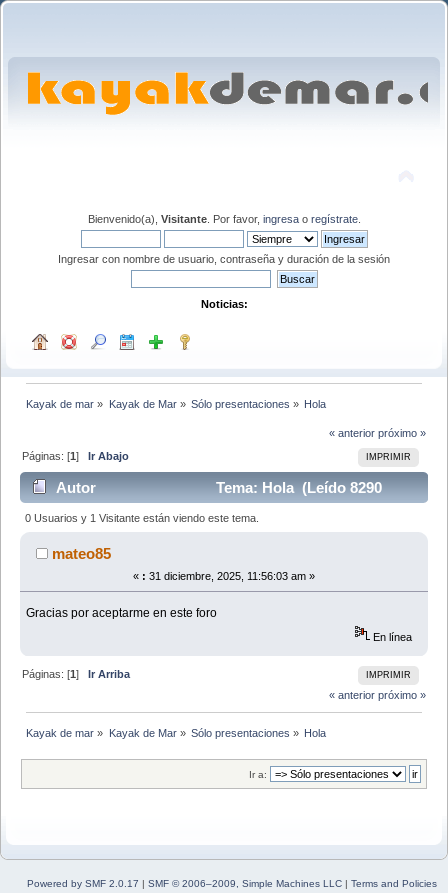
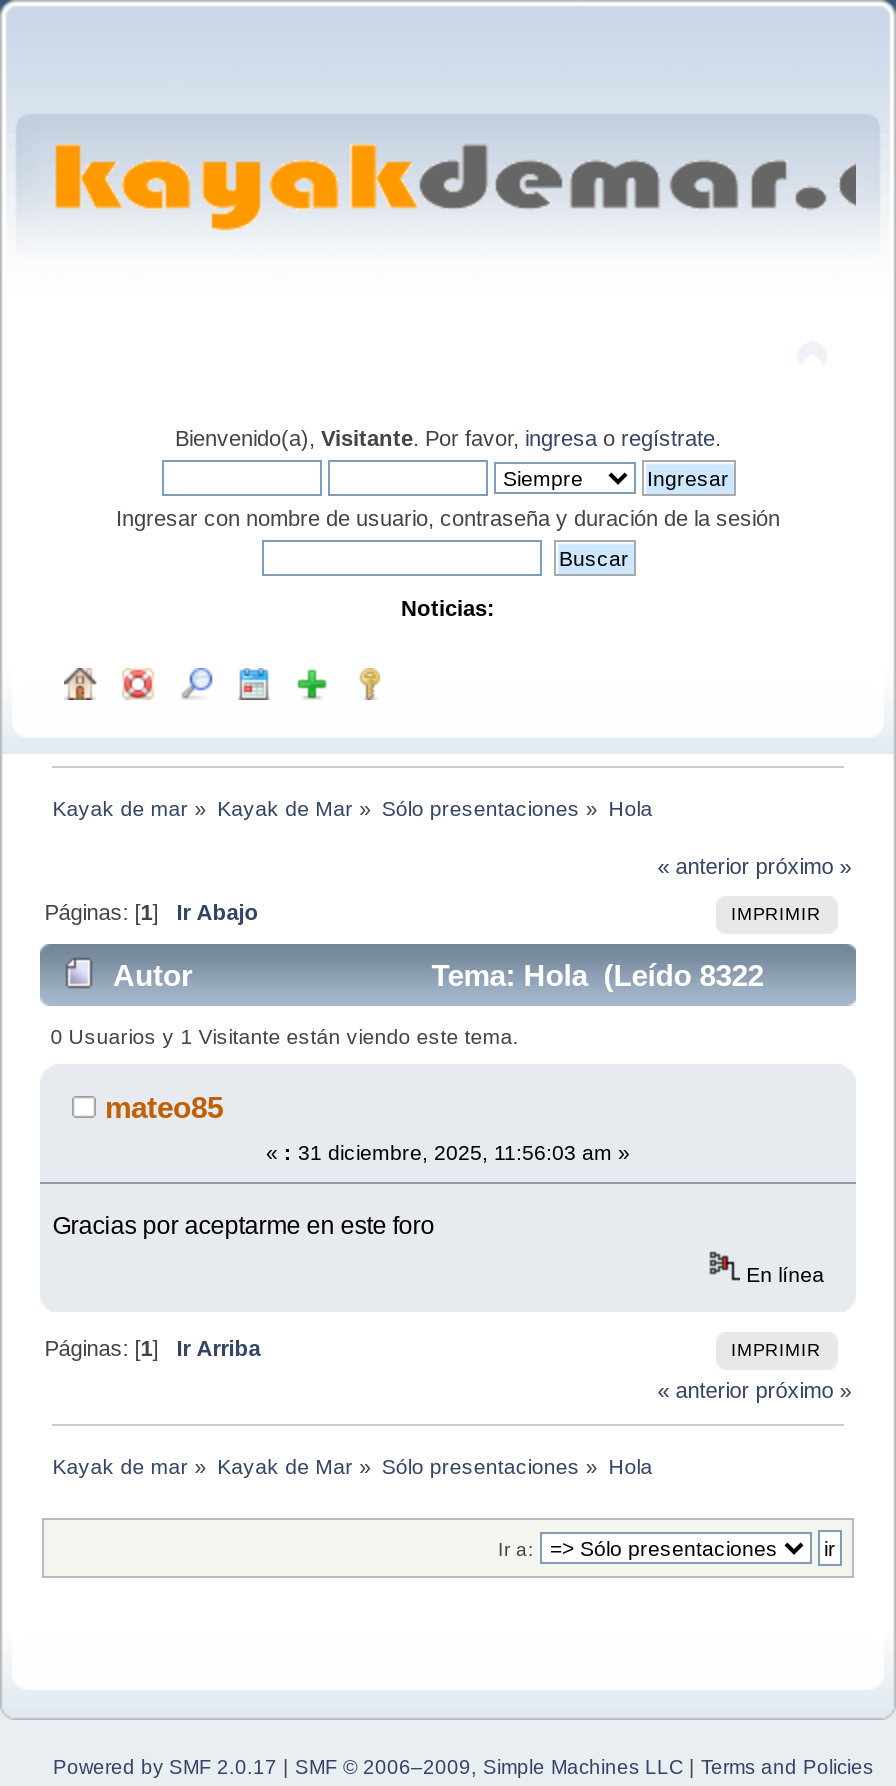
- Tema: Hola (Leído 8290
+ Tema: Hola (Leído 8322
